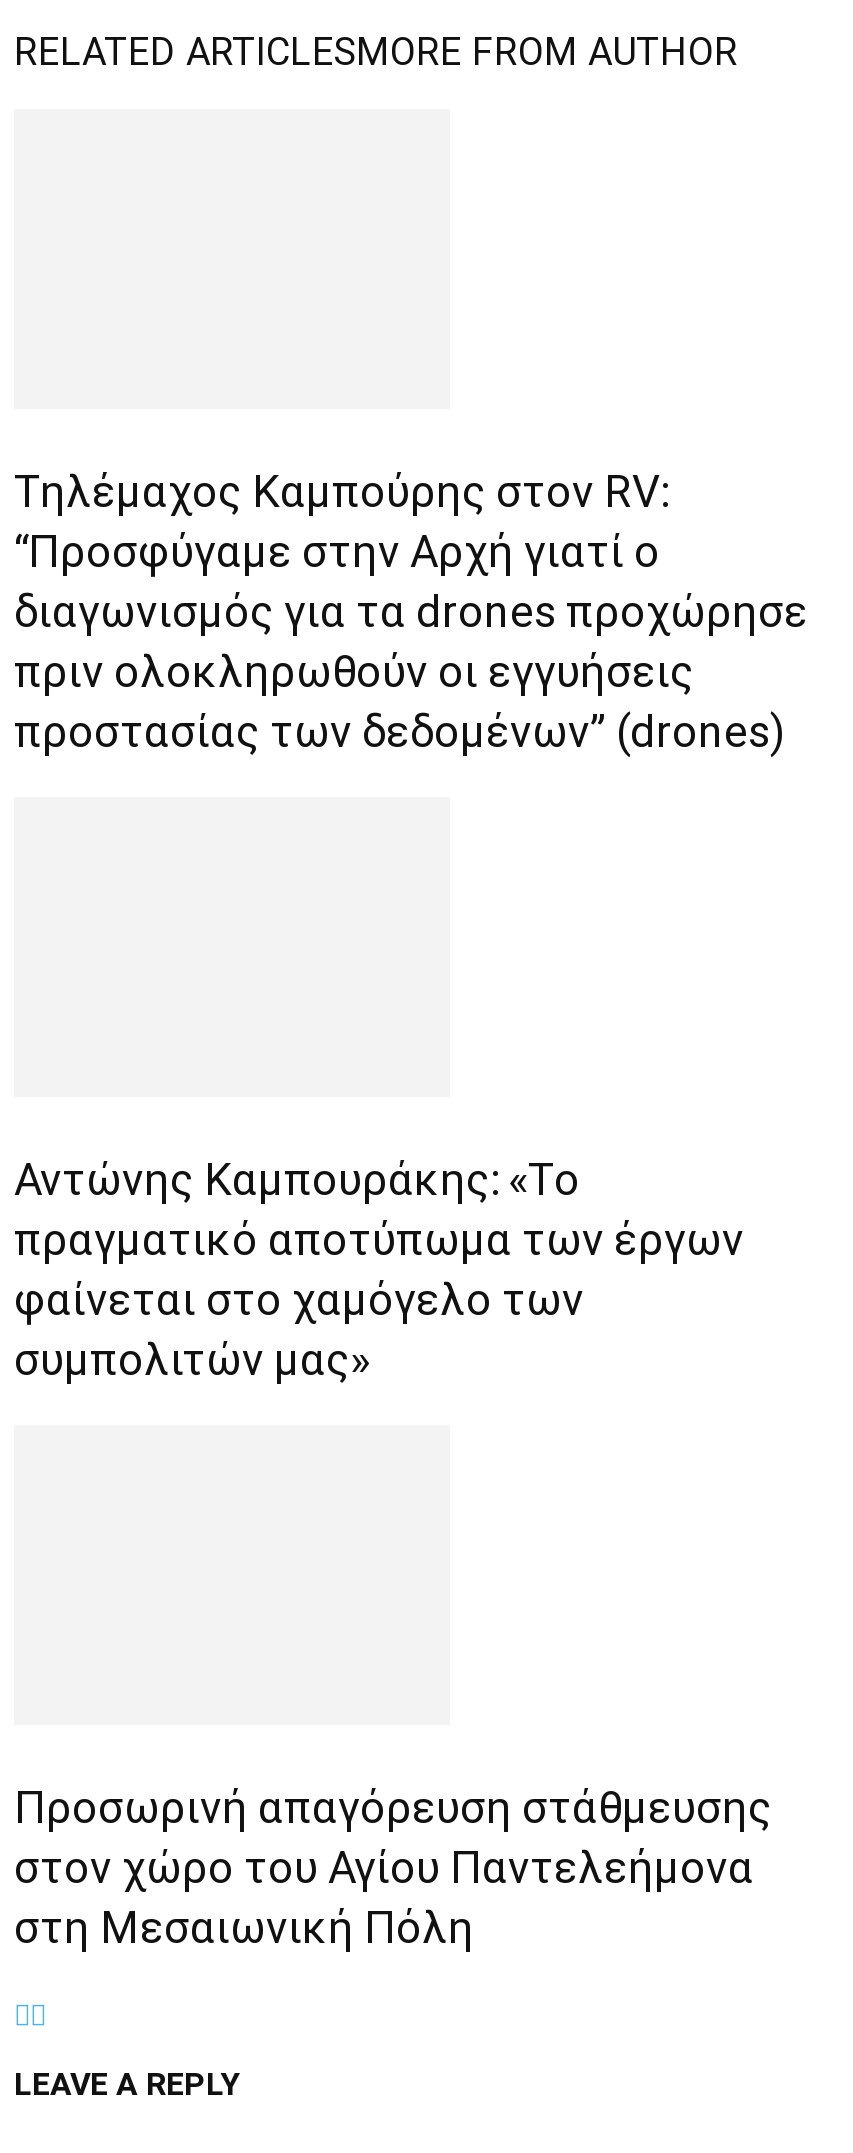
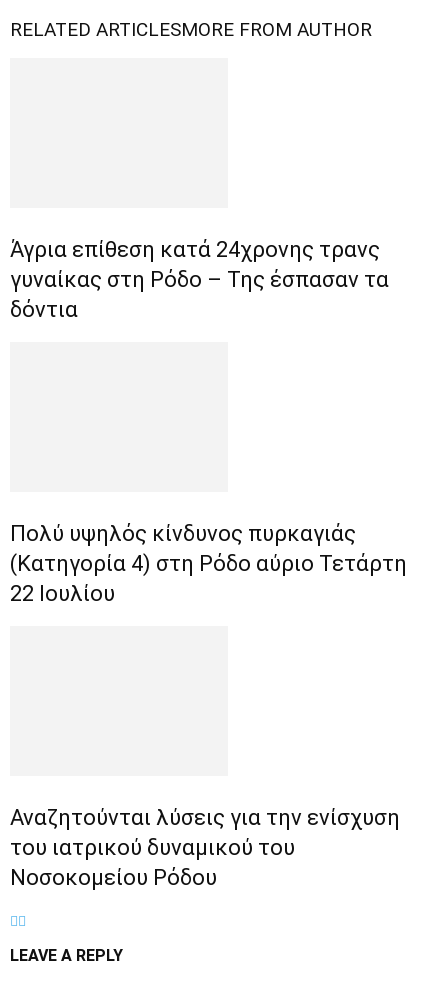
- Τηλέμαχος Καμπούρης στον RV:
- “Προσφύγαμε στην Αρχή γιατί ο
- διαγωνισμός για τα drones προχώρησε
- πριν ολοκληρωθούν οι εγγυήσεις
- προστασίας των δεδομένων” (drones)
+ Άγρια επίθεση κατά 24χρονης τρανς
+ γυναίκας στη Ρόδο – Της έσπασαν τα
+ δόντια

- Αντώνης Καμπουράκης: «Το
- πραγματικό αποτύπωμα των έργων
- φαίνεται στο χαμόγελο των
- συμπολιτών μας»
+ Πολύ υψηλός κίνδυνος πυρκαγιάς
+ (Κατηγορία 4) στη Ρόδο αύριο Τετάρτη
+ 22 Ιουλίου

- Προσωρινή απαγόρευση στάθμευσης
- στον χώρο του Αγίου Παντελεήμονα
- στη Μεσαιωνική Πόλη
+ Αναζητούνται λύσεις για την ενίσχυση
+ του ιατρικού δυναμικού του
+ Νοσοκομείου Ρόδου
